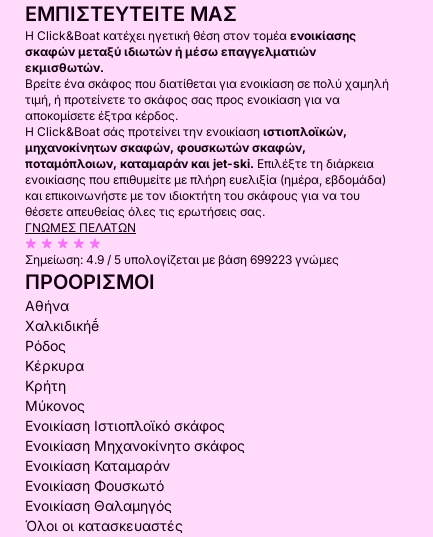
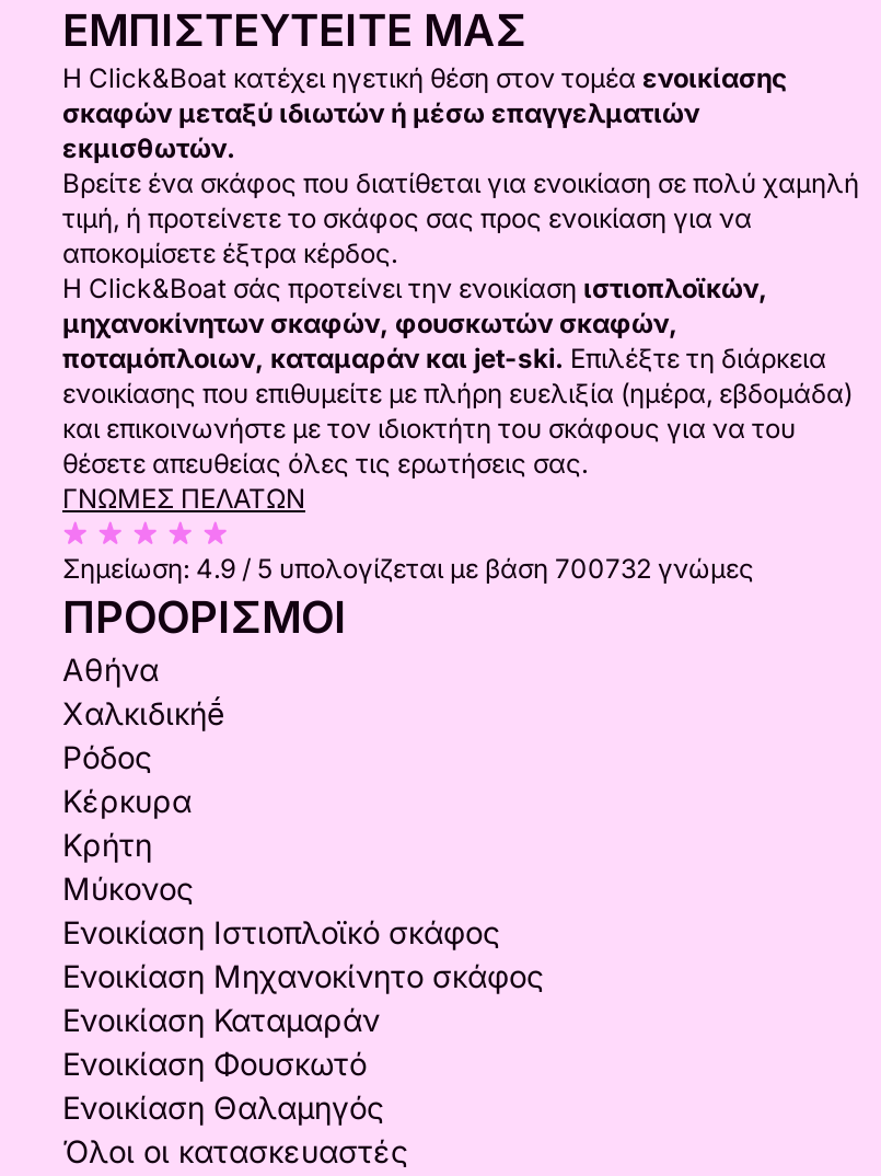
- Σημείωση: 4.9 / 5 υπολογίζεται με βάση 699223 γνώμες
+ Σημείωση: 4.9 / 5 υπολογίζεται με βάση 700732 γνώμες
